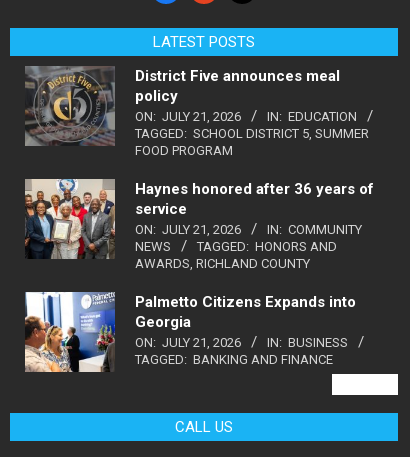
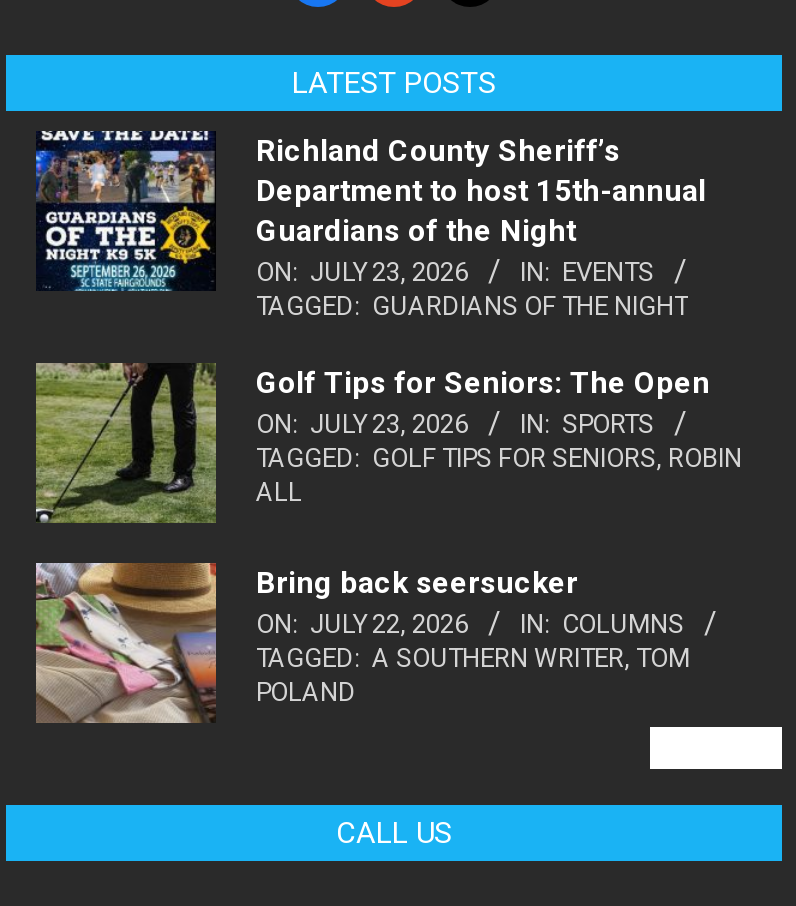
- [image]
- District Five announces meal
- policy
- ON: JULY 21, 2026
- IN: EDUCATION
- TAGGED: SCHOOL DISTRICT 5, SUMMER
- FOOD PROGRAM
+ [image]
+ Richland County Sheriff’s
+ Department to host 15th-annual
+ Guardians of the Night
+ ON: JULY 23, 2026
+ IN: EVENTS
+ TAGGED: GUARDIANS OF THE NIGHT

- [image]
- Haynes honored after 36 years of
- service
- ON: JULY 21, 2026
- IN: COMMUNITY
- NEWS
- TAGGED: HONORS AND
- AWARDS, RICHLAND COUNTY
+ [image]
+ Golf Tips for Seniors: The Open
+ ON: JULY 23, 2026
+ IN: SPORTS
+ TAGGED: GOLF TIPS FOR SENIORS, ROBIN
+ ALL

- [image]
- Palmetto Citizens Expands into
- Georgia
- ON: JULY 21, 2026
- IN: BUSINESS
- TAGGED: BANKING AND FINANCE
+ [image]
+ Bring back seersucker
+ ON: JULY 22, 2026
+ IN: COLUMNS
+ TAGGED: A SOUTHERN WRITER, TOM
+ POLAND
